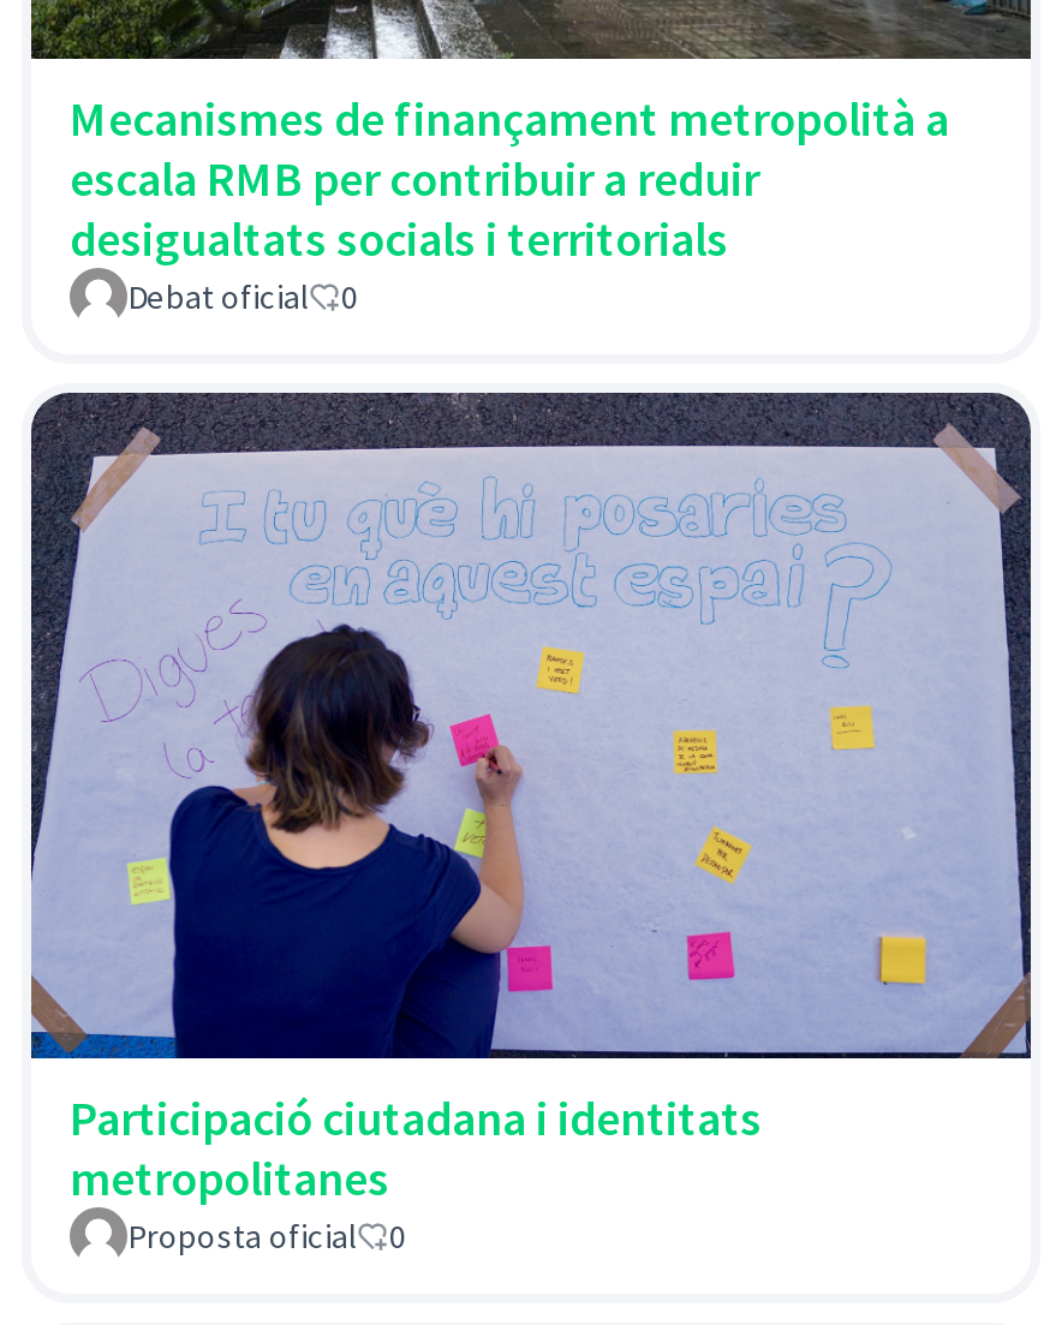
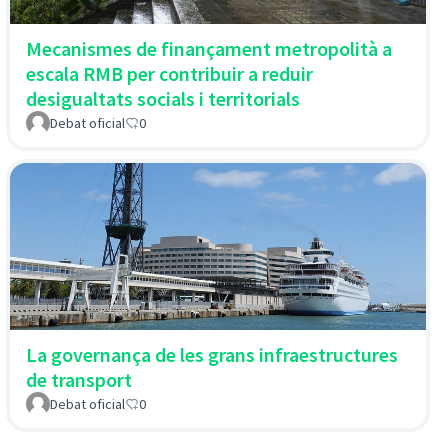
- [image]
- Participació ciutadana i identitats
- metropolitanes
- Proposta oficial
+ [image]
+ La governança de les grans infraestructures
+ de transport
+ Debat oficial
